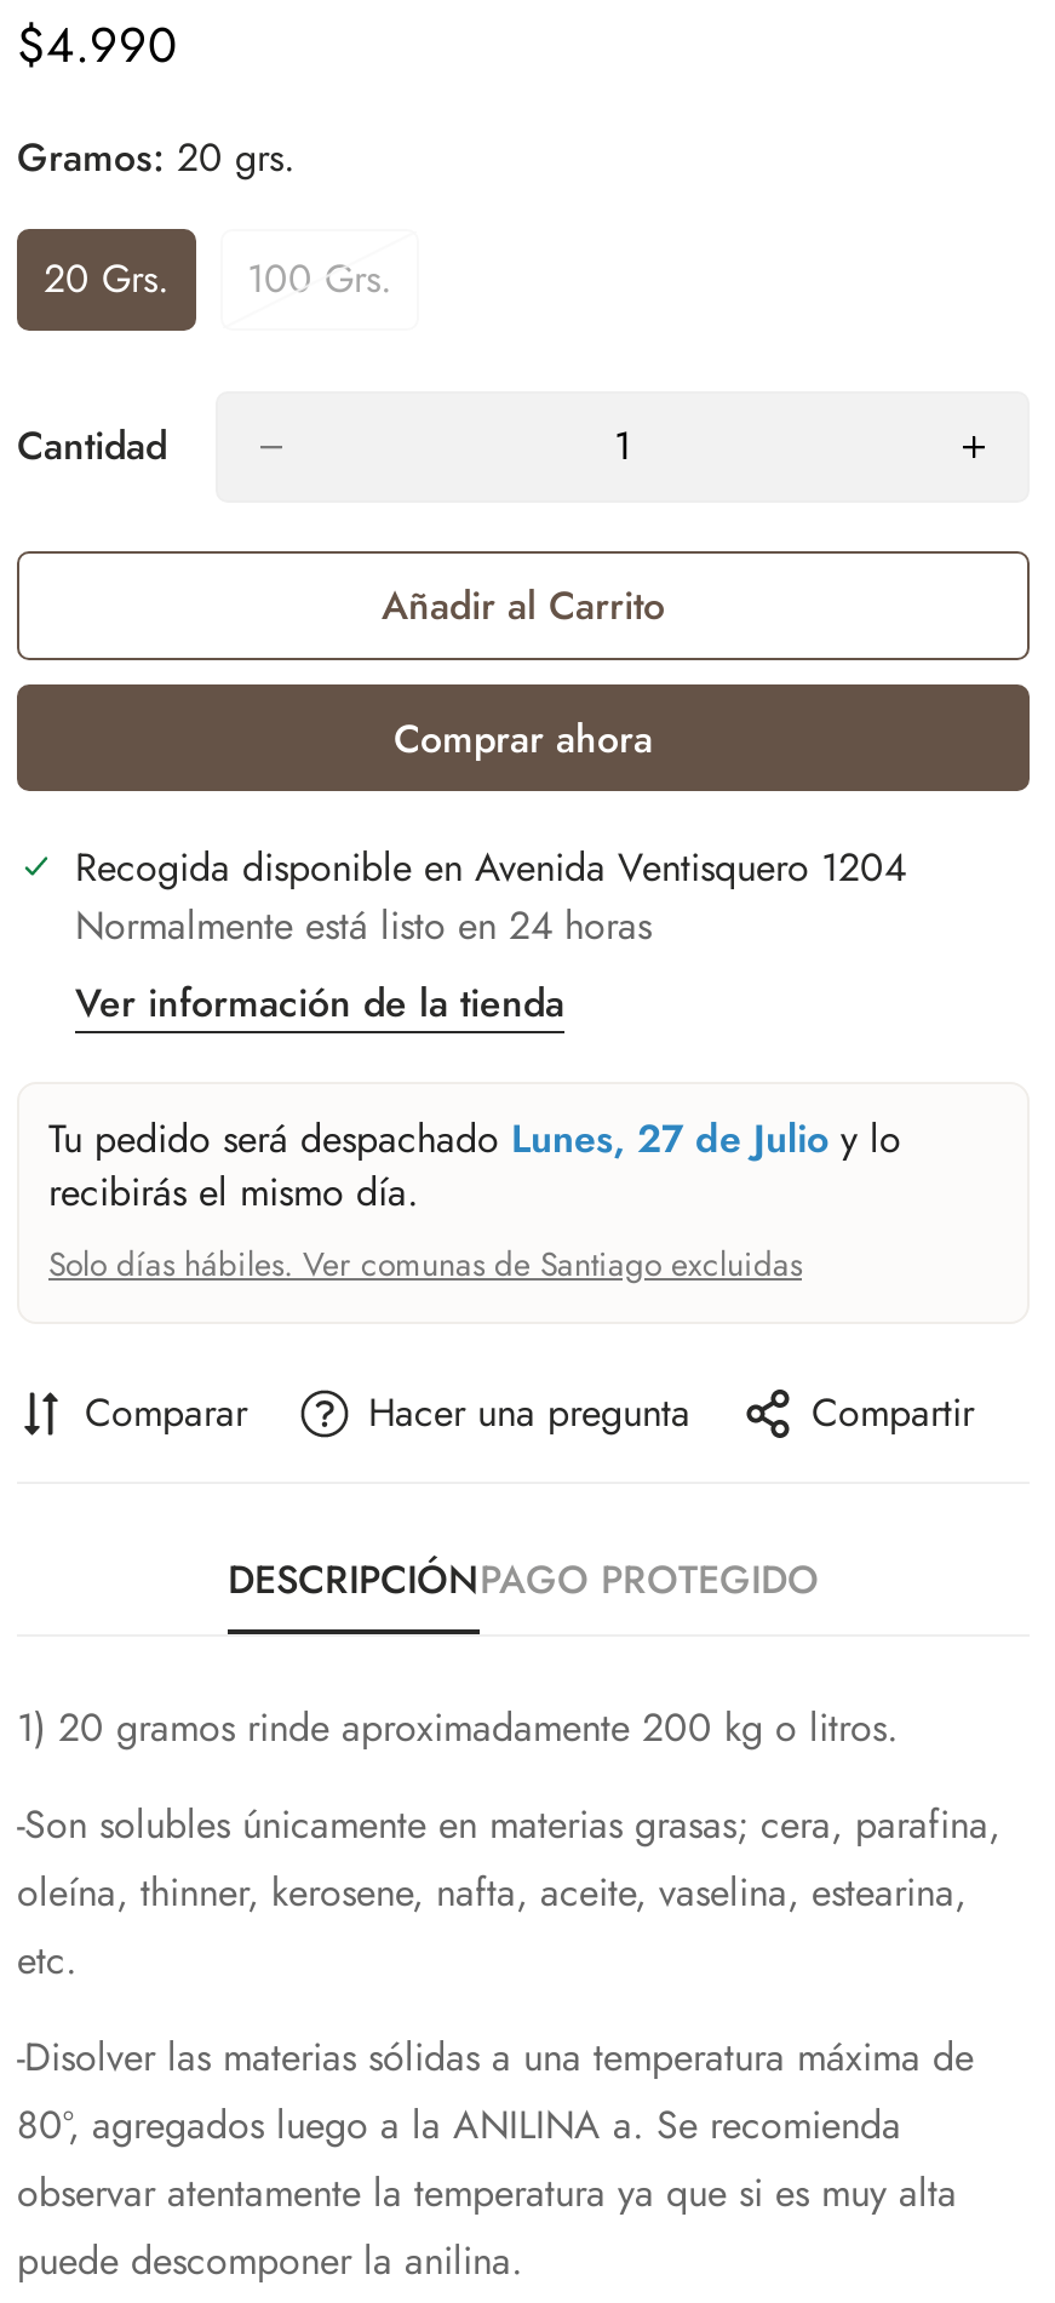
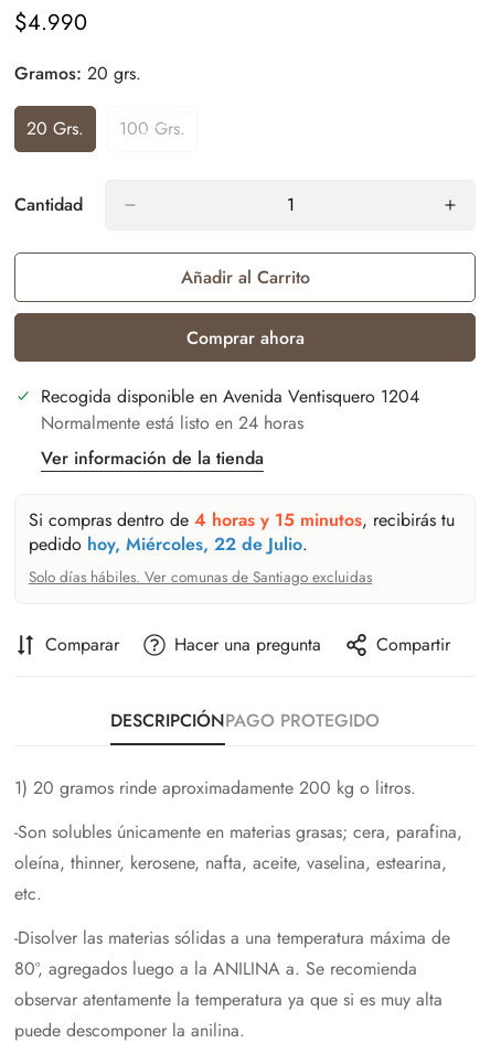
- Tu pedido será despachado Lunes, 27 de Julio y lo
- recibirás el mismo día.
+ Si compras dentro de 4 horas y 15 minutos, recibirás tu
+ pedido hoy, Miércoles, 22 de Julio.
